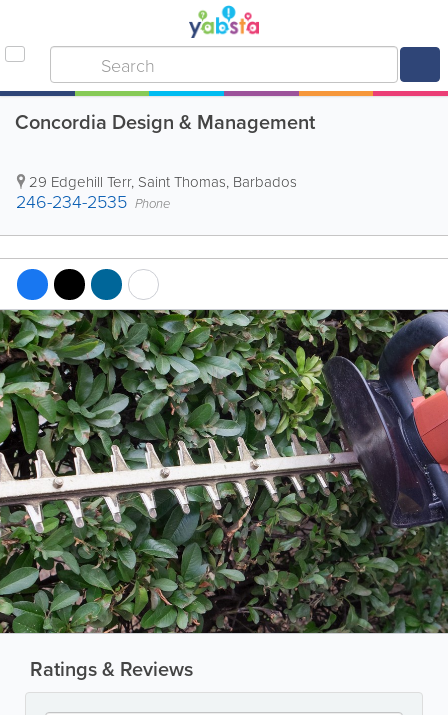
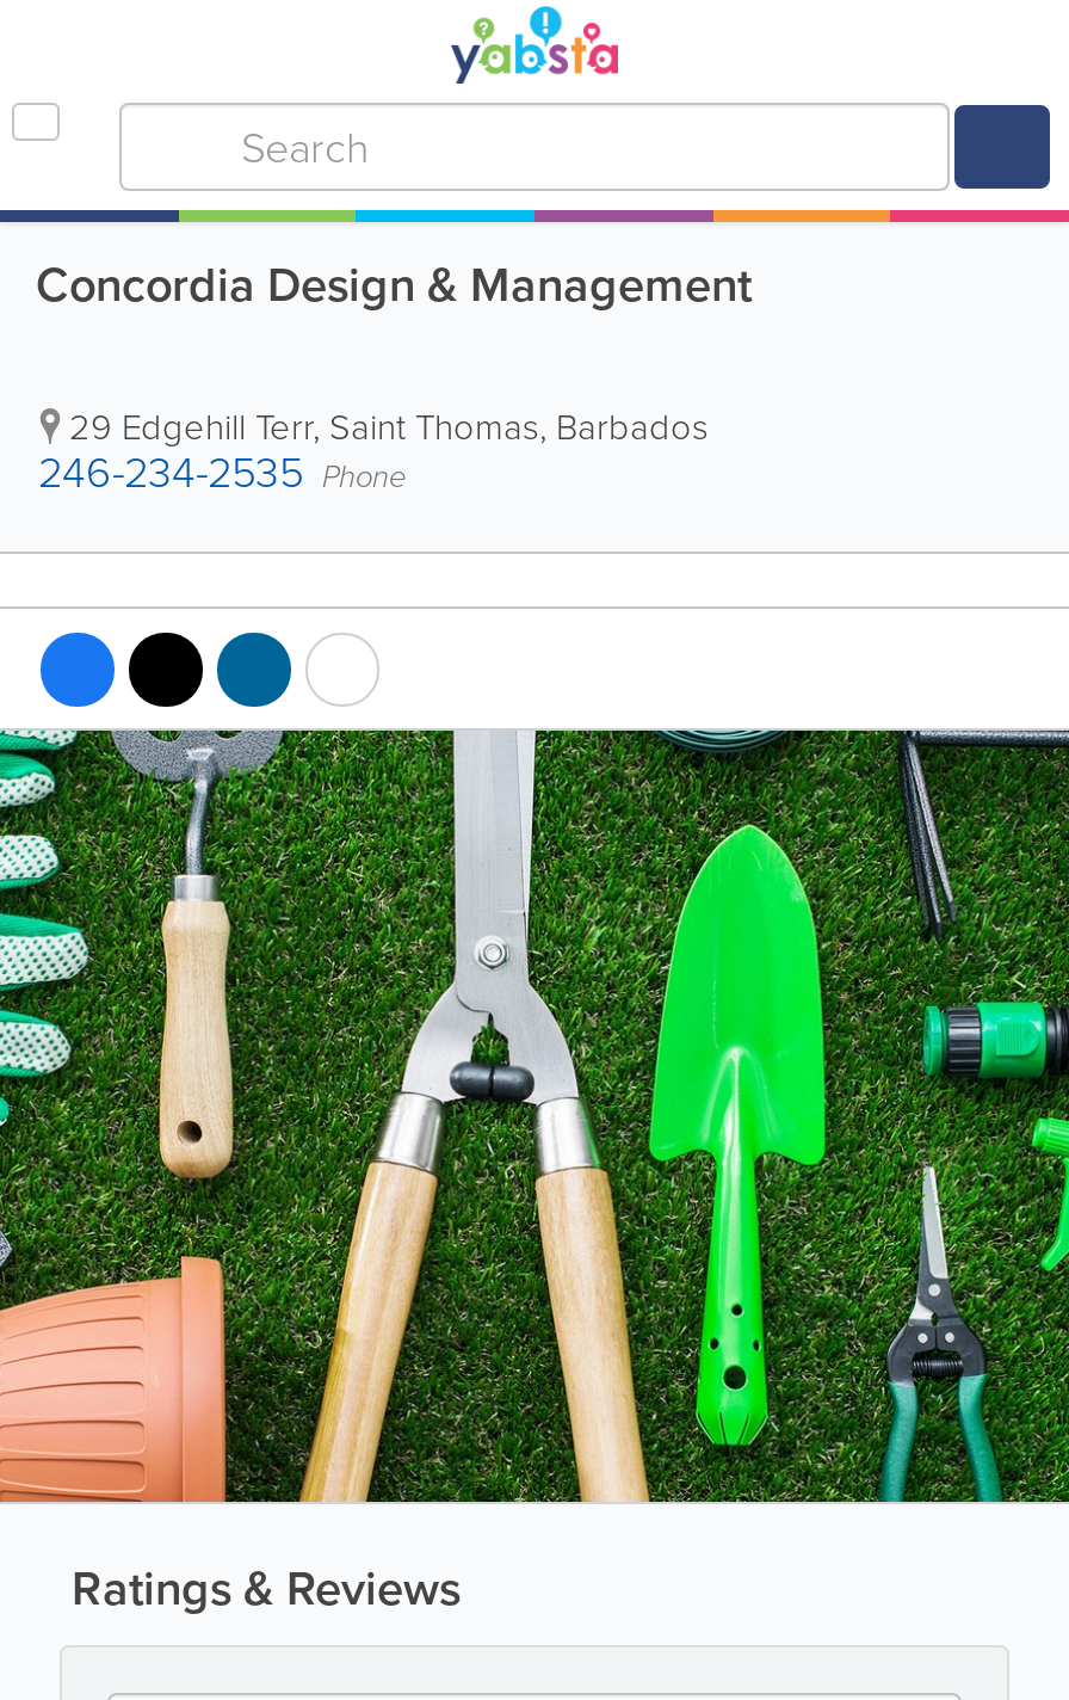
- [image]
+ [image]
